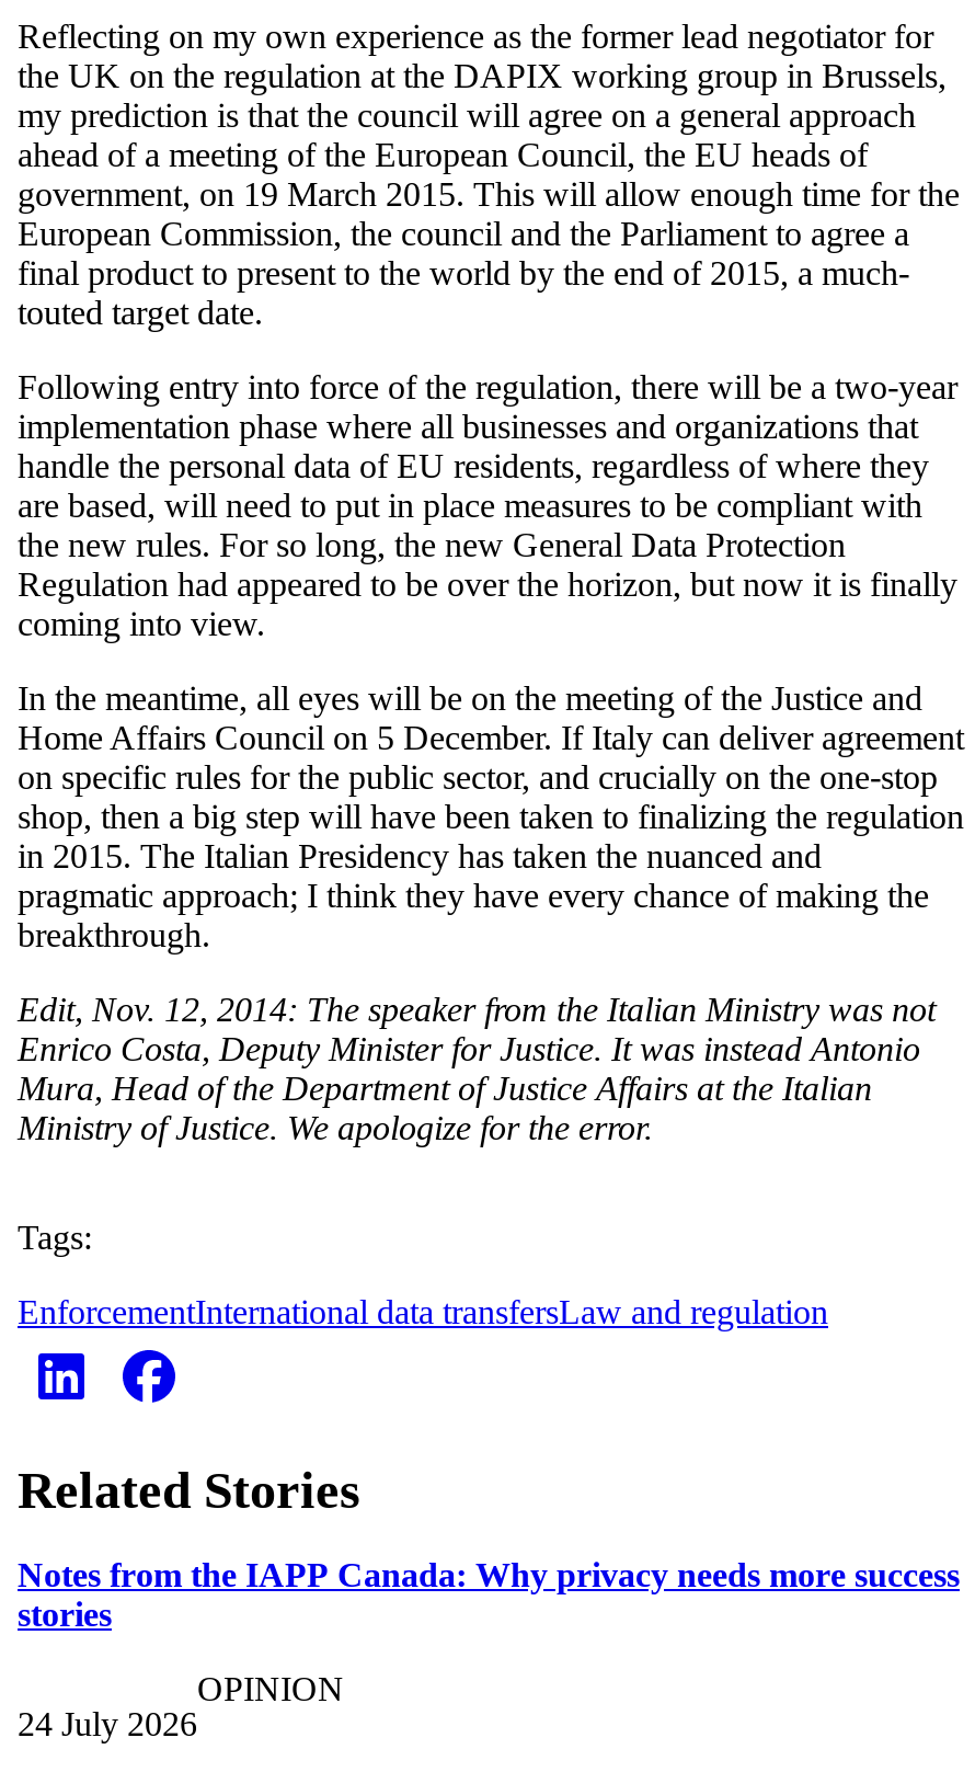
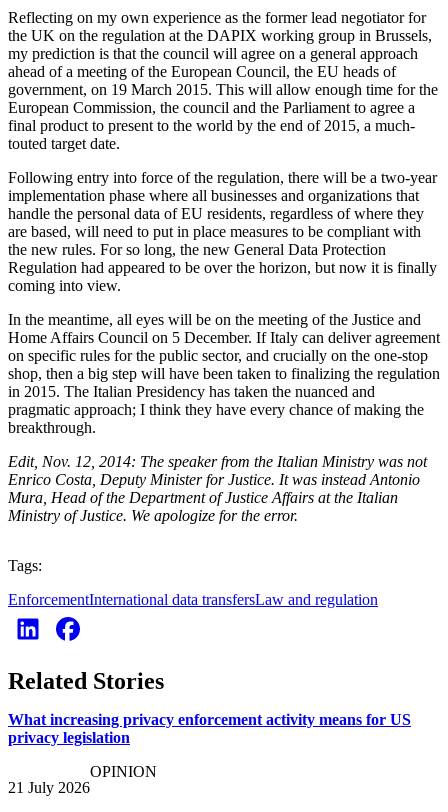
- Notes from the IAPP Canada: Why privacy needs more success
- stories
+ What increasing privacy enforcement activity means for US
+ privacy legislation

- 24 July 2026
+ 21 July 2026
